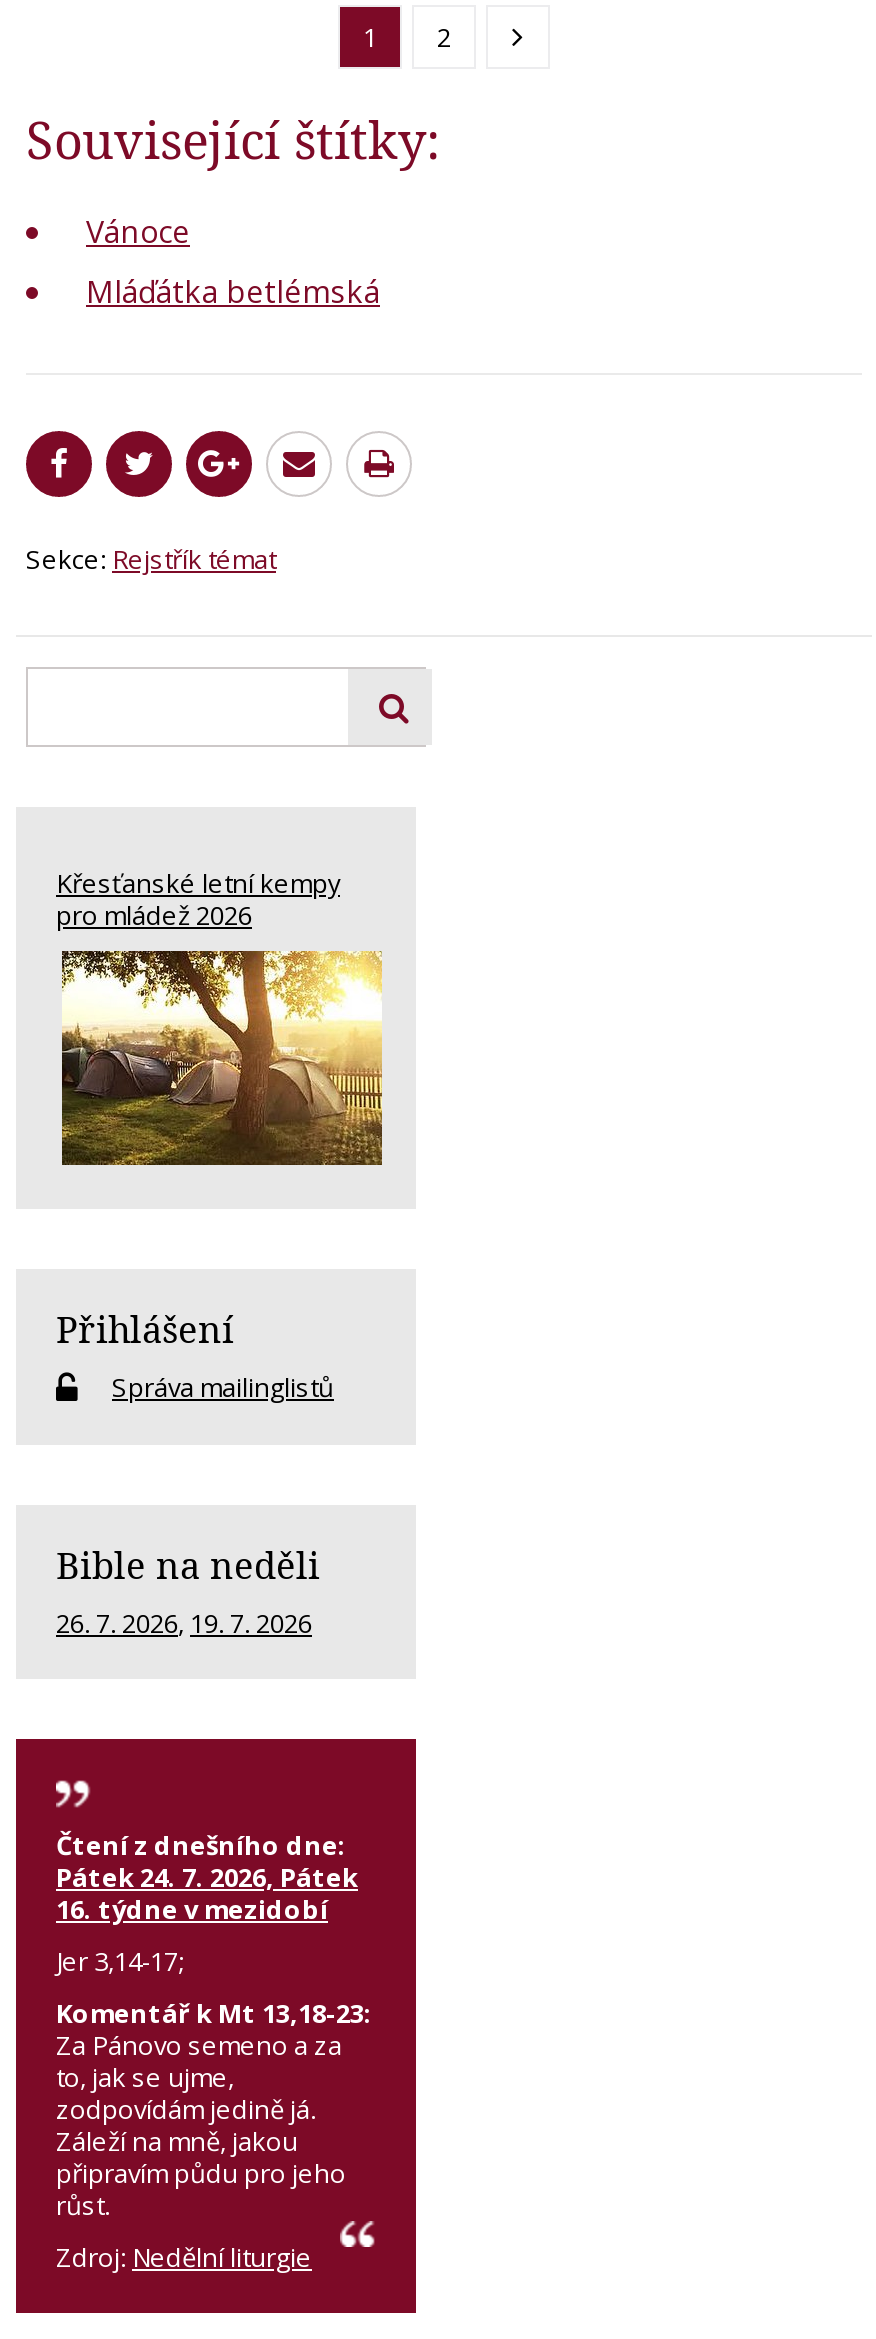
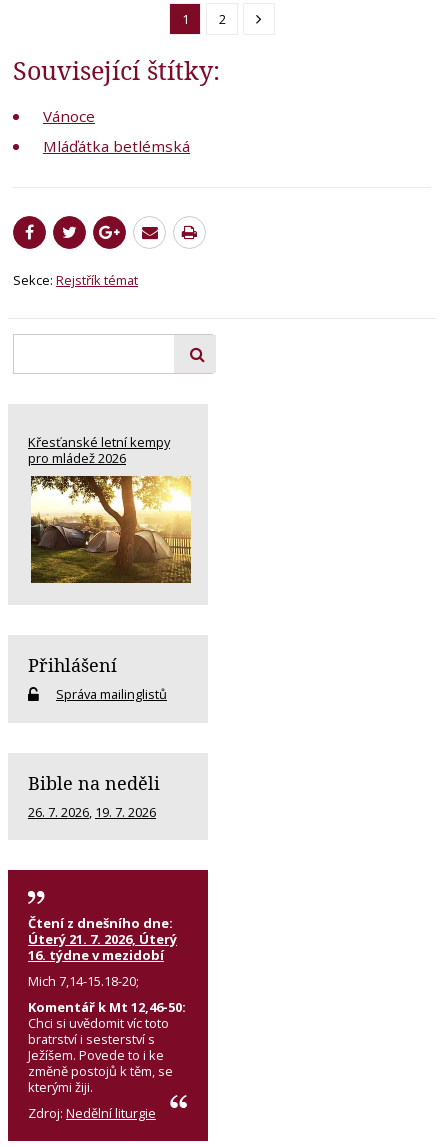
- Pátek 24. 7. 2026, Pátek
+ Úterý 21. 7. 2026, Úterý

- Jer 3,14-17;
- Komentář k Mt 13,18-23:
- Za Pánovo semeno a za
- to, jak se ujme,
- zodpovídám jedině já.
- Záleží na mně, jakou
- připravím půdu pro jeho
- růst.
+ Mich 7,14-15.18-20;
+ Komentář k Mt 12,46-50:
+ Chci si uvědomit víc toto
+ bratrství i sesterství s
+ Ježíšem. Povede to i ke
+ změně postojů k těm, se
+ kterými žiji.
